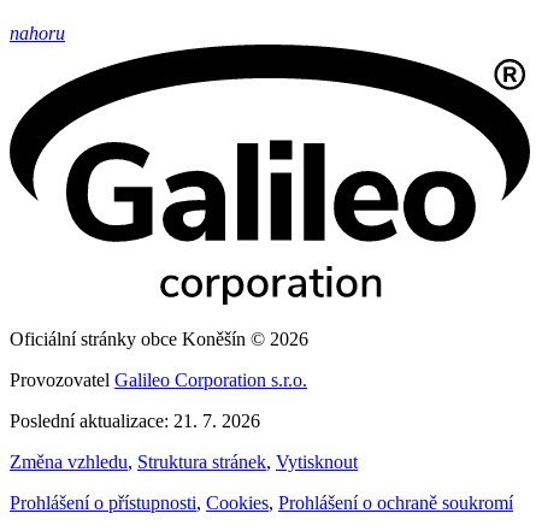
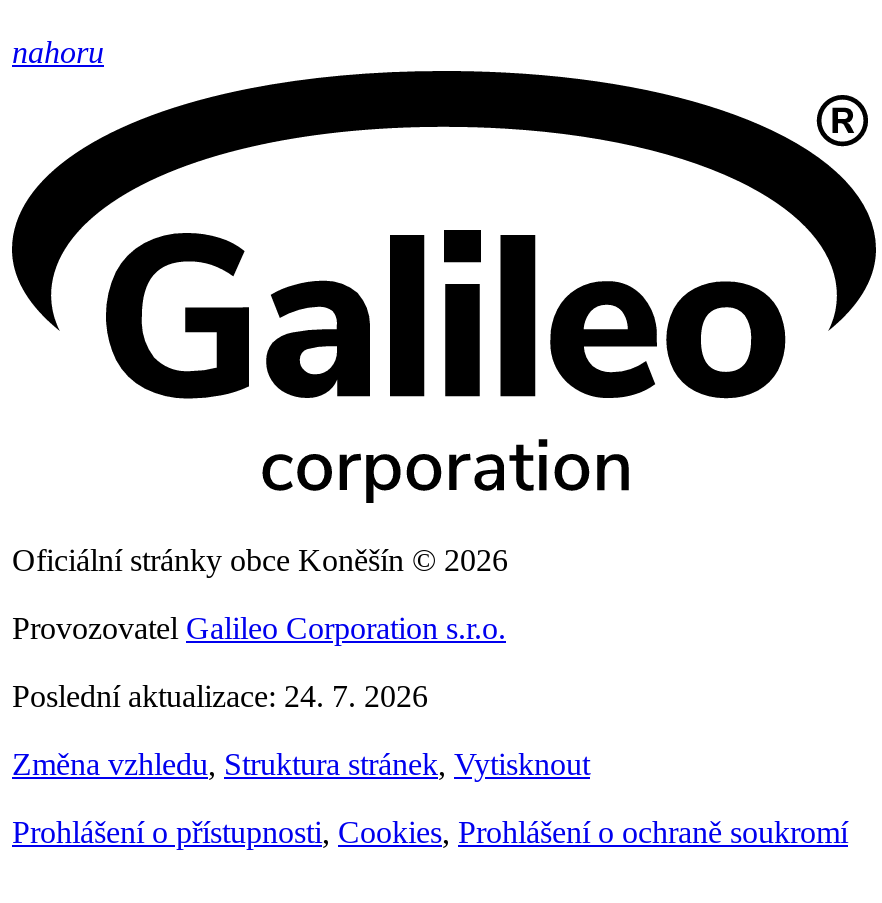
- Poslední aktualizace: 21. 7. 2026
+ Poslední aktualizace: 24. 7. 2026
